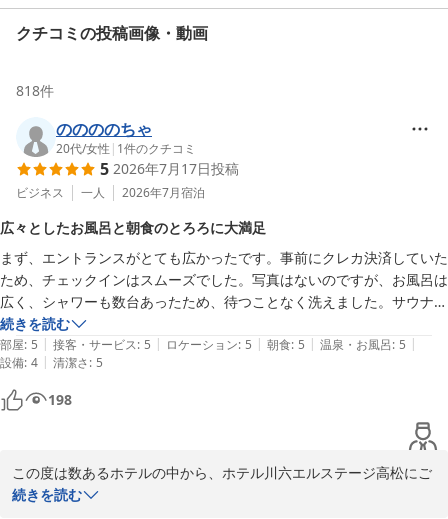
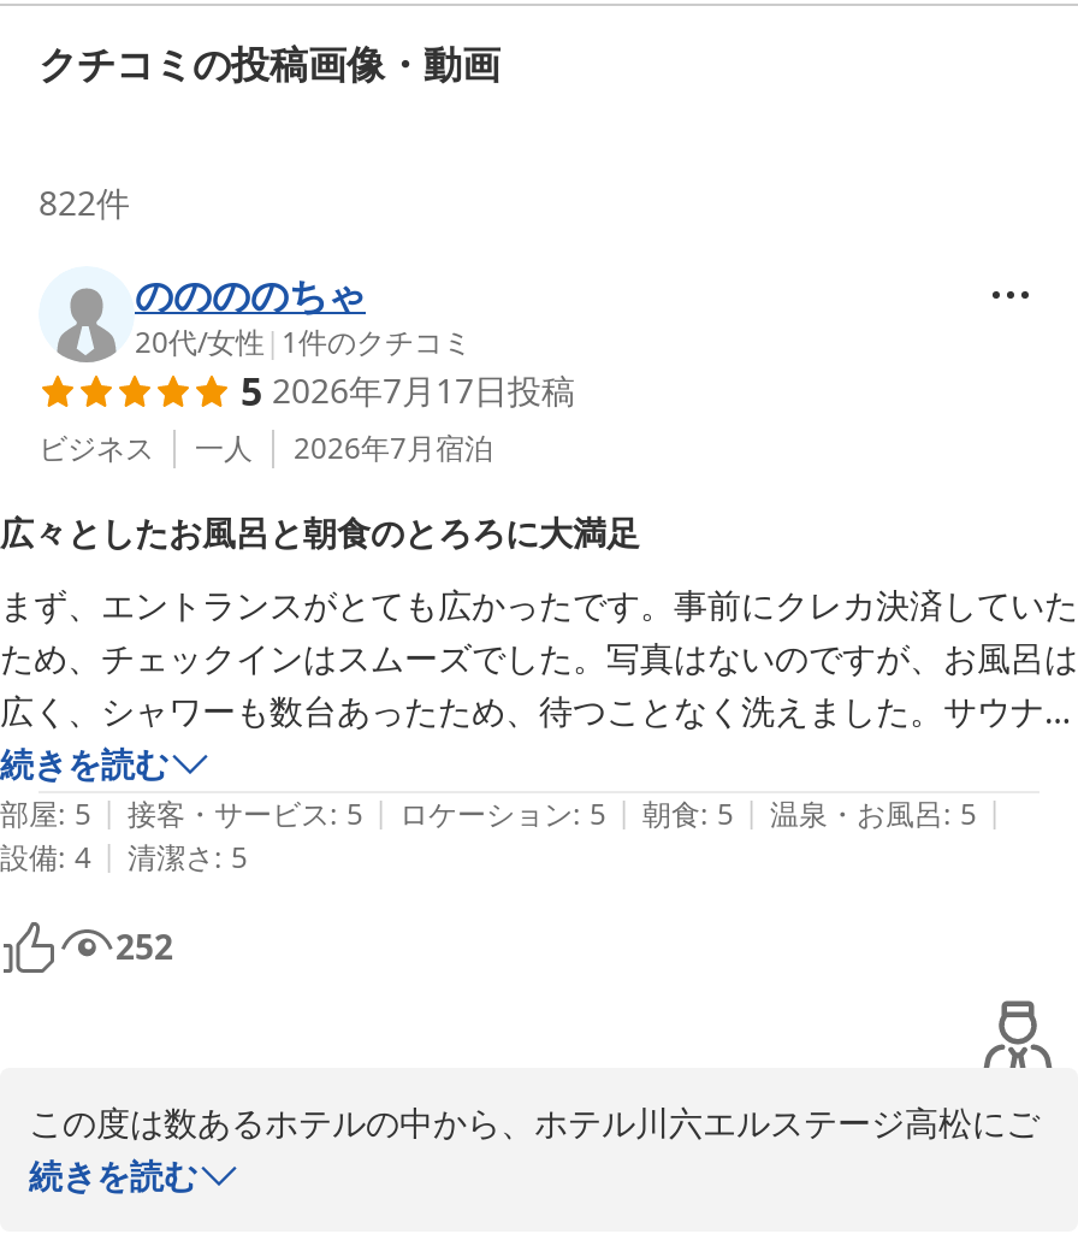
- 818件
+ 822件

- 198
+ 252
